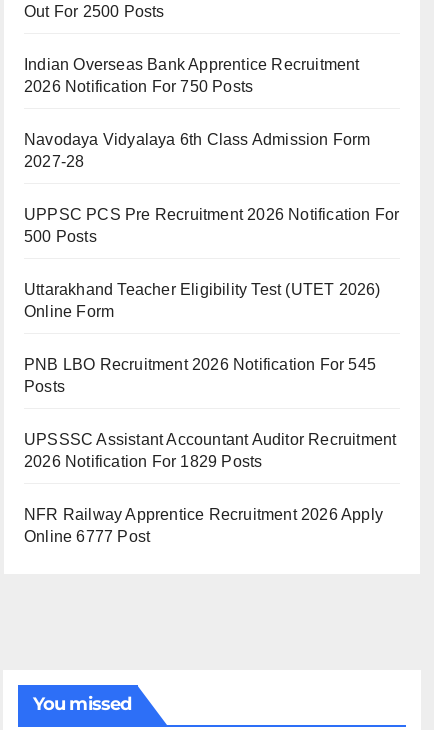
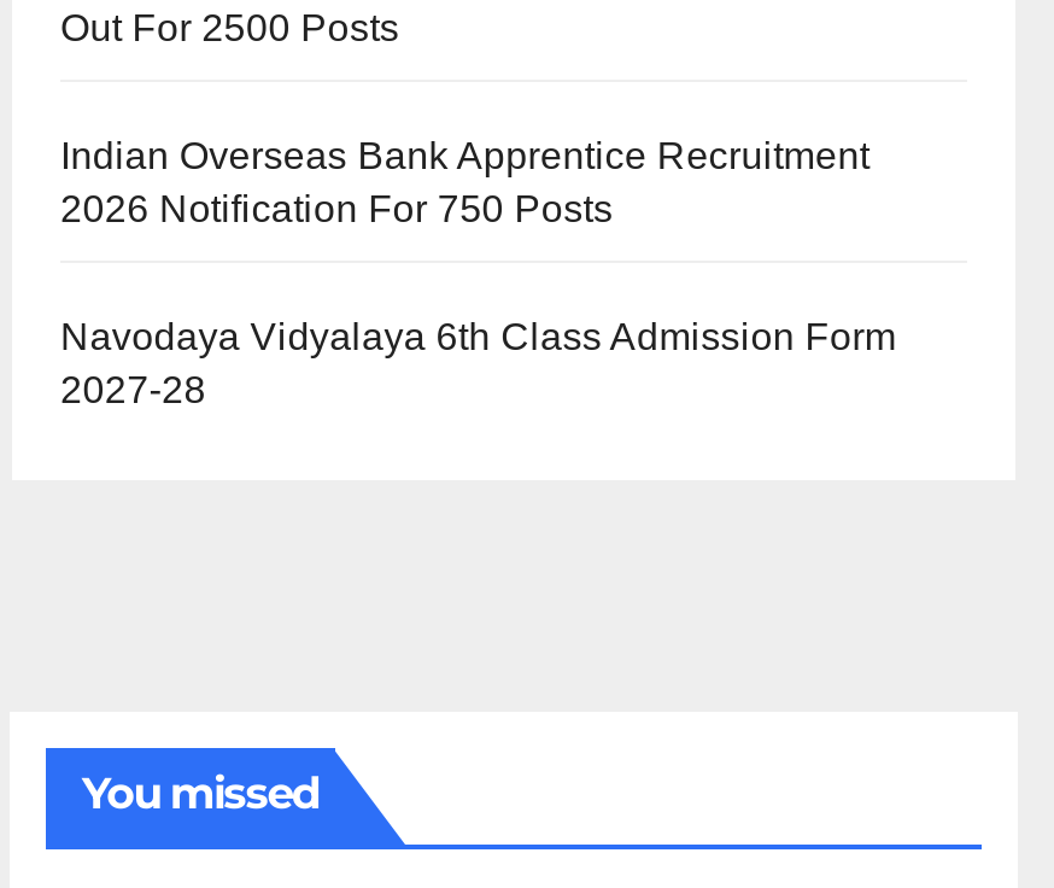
- UPPSC PCS Pre Recruitment 2026 Notification For
- 500 Posts
- Uttarakhand Teacher Eligibility Test (UTET 2026)
- Online Form
- PNB LBO Recruitment 2026 Notification For 545
- Posts
- UPSSSC Assistant Accountant Auditor Recruitment
- 2026 Notification For 1829 Posts
- NFR Railway Apprentice Recruitment 2026 Apply
- Online 6777 Post
